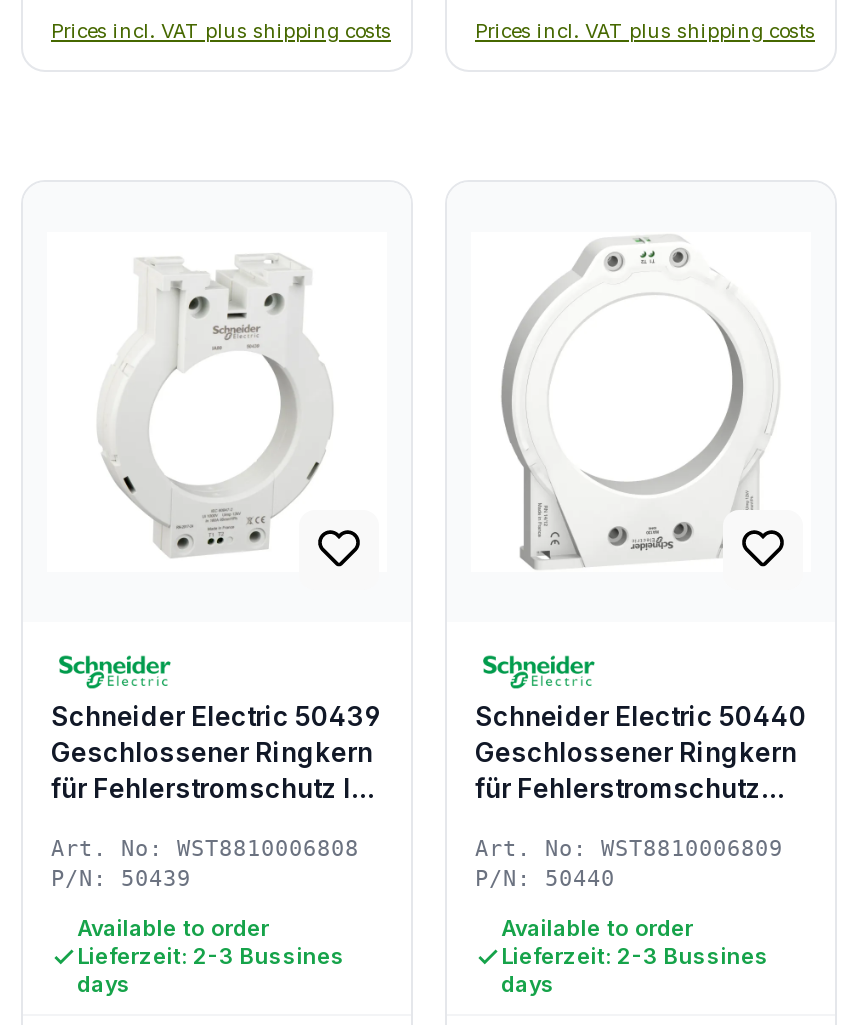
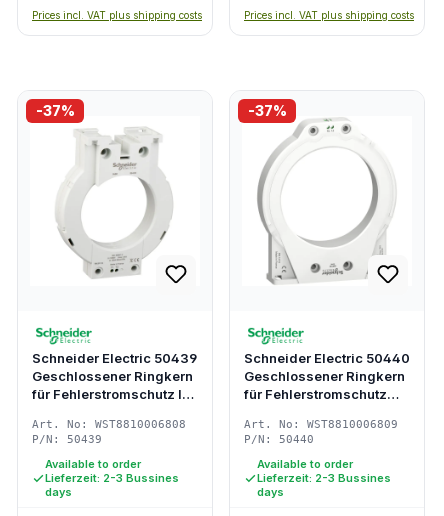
+ -37%

+ -37%
